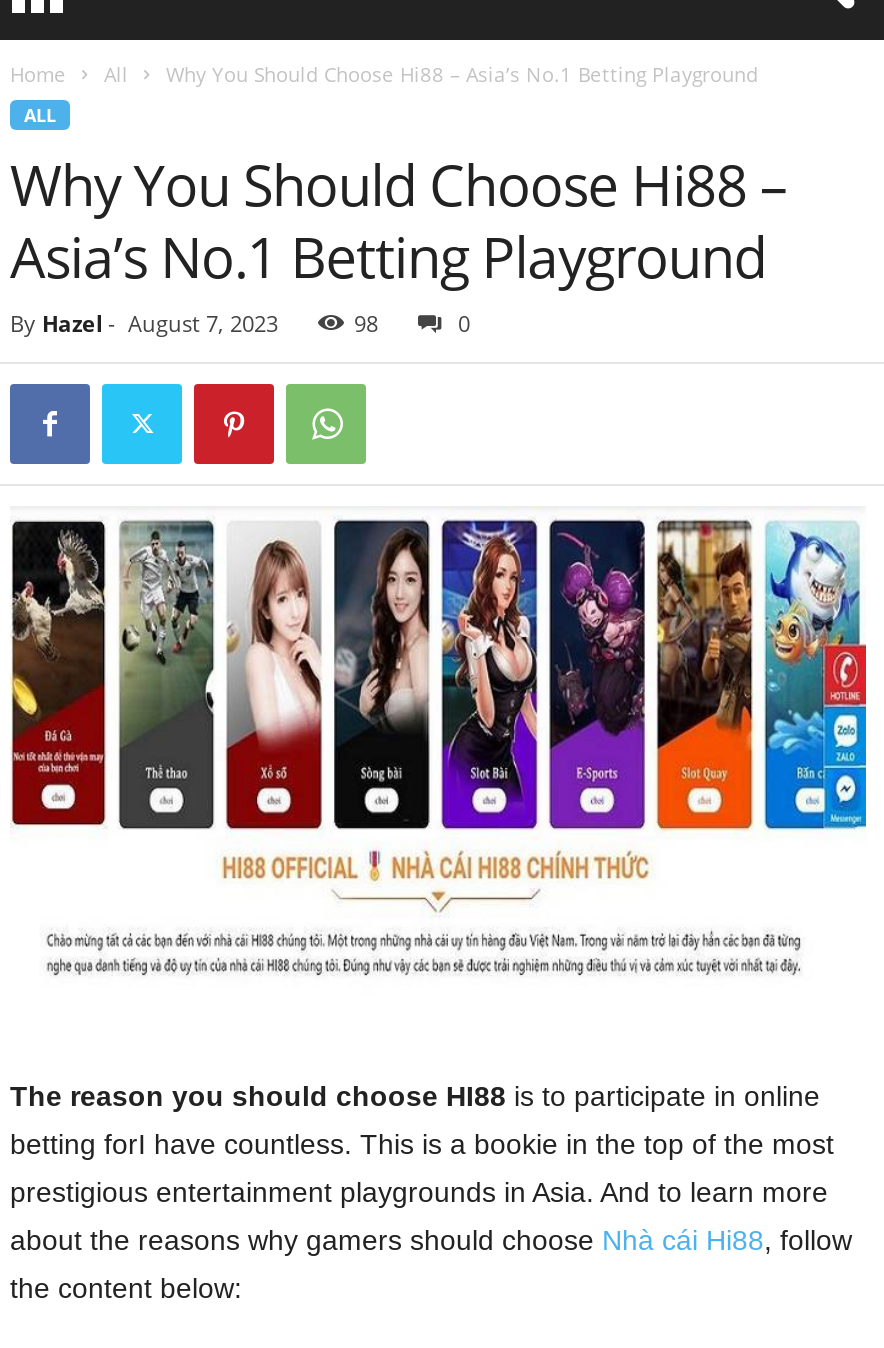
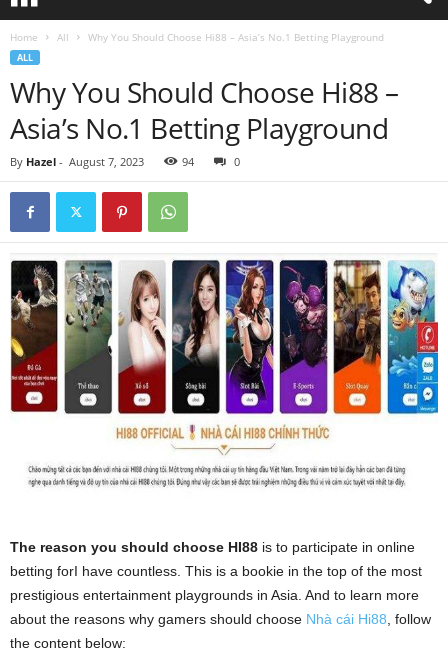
- 98
+ 94
